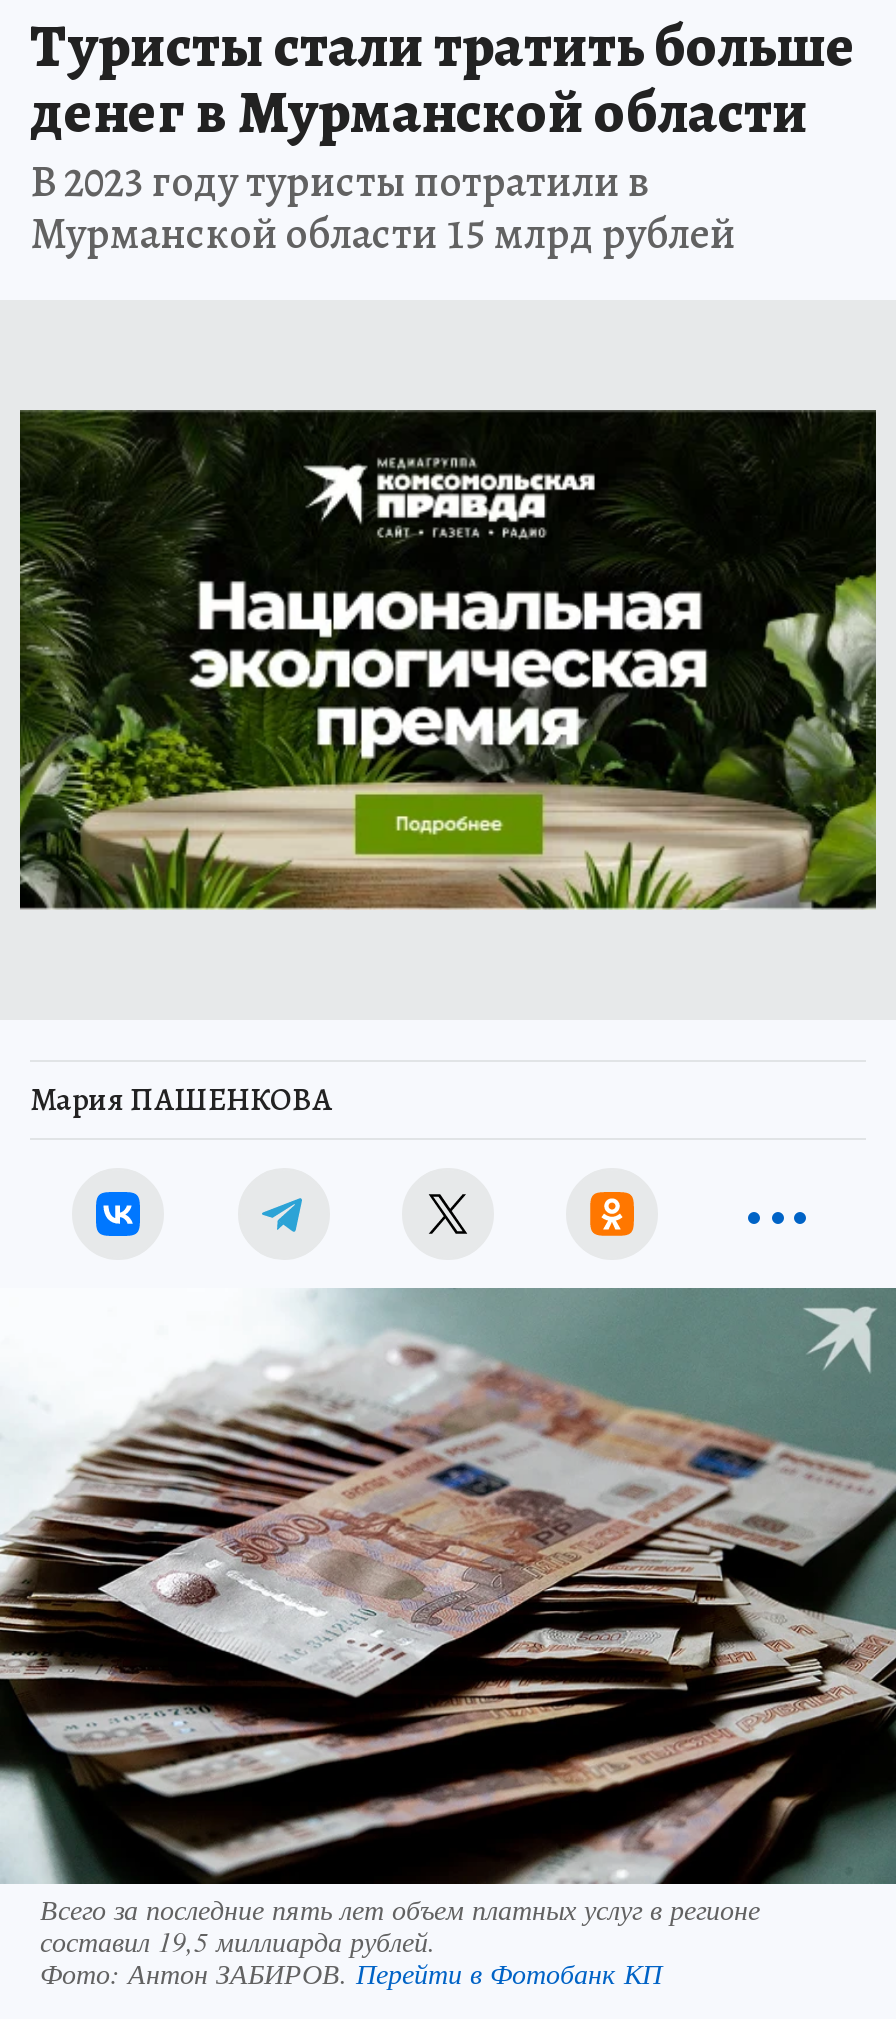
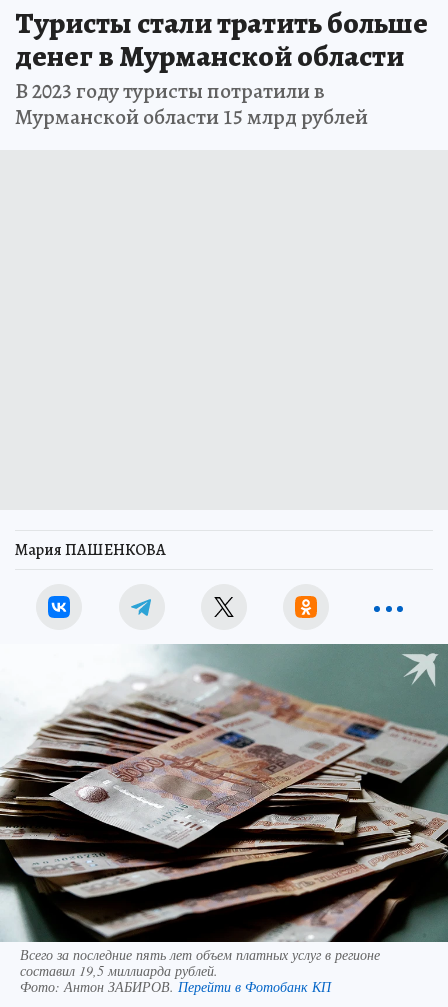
- [image]
